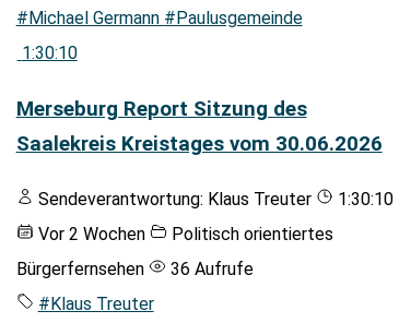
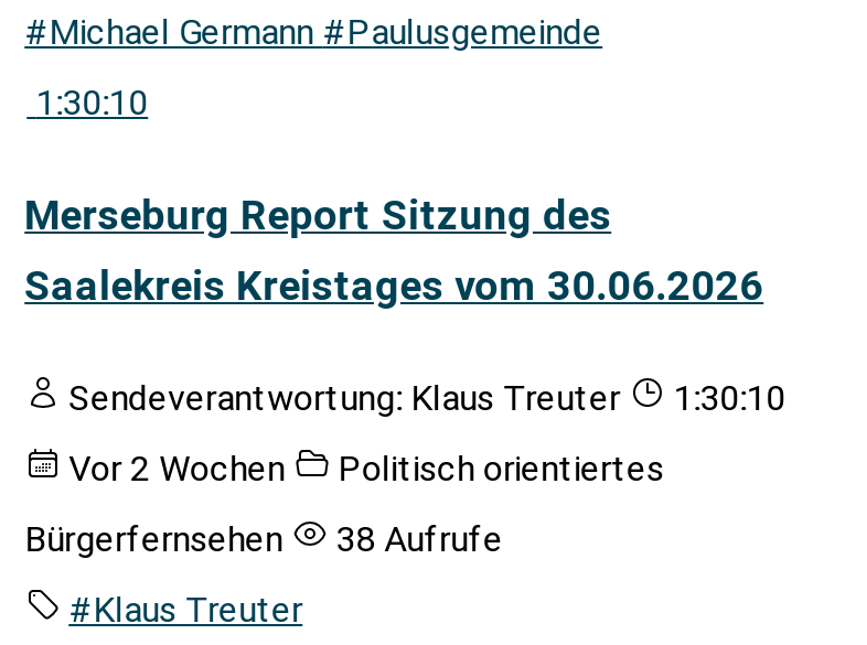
- Bürgerfernsehen 36 Aufrufe
+ Bürgerfernsehen 38 Aufrufe
